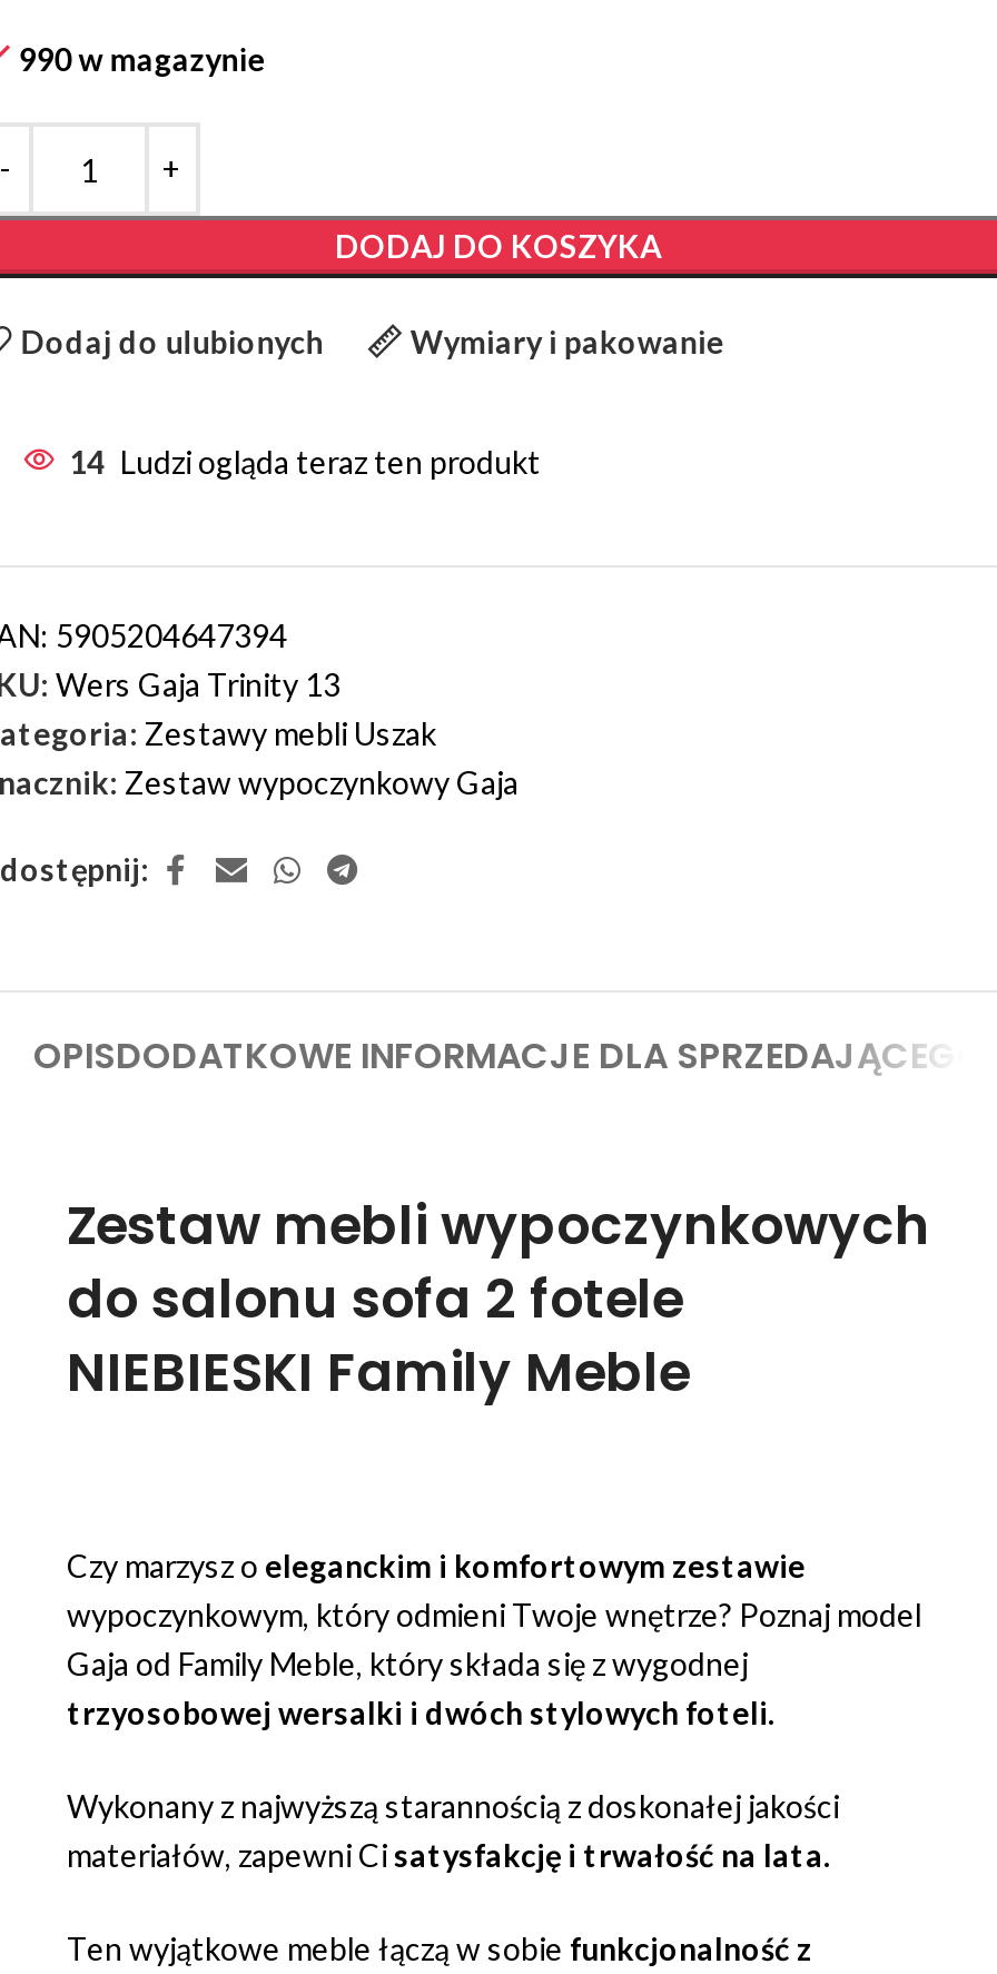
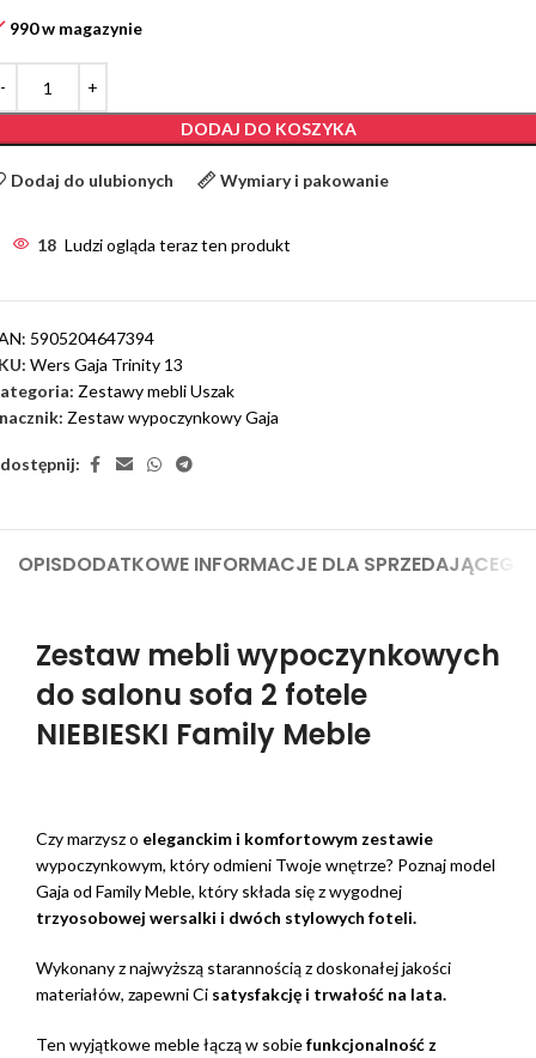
- 14 Ludzi ogląda teraz ten produkt
+ 18 Ludzi ogląda teraz ten produkt
